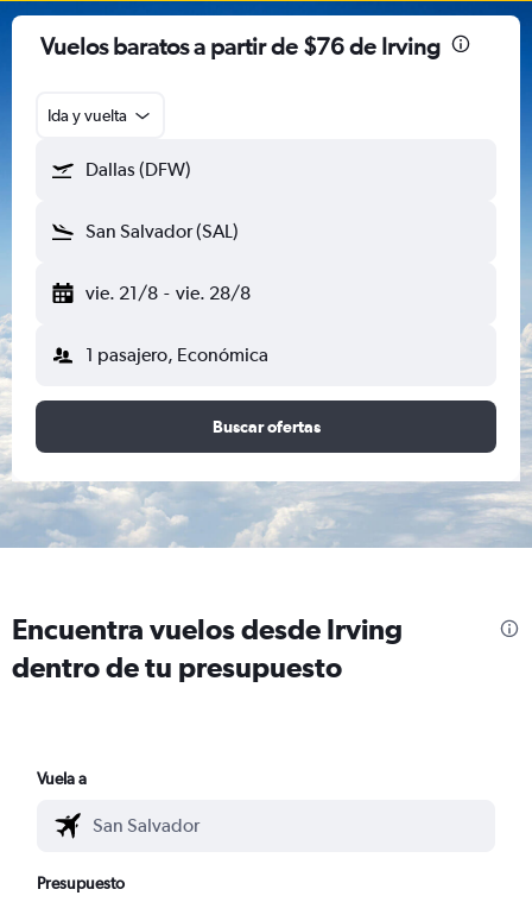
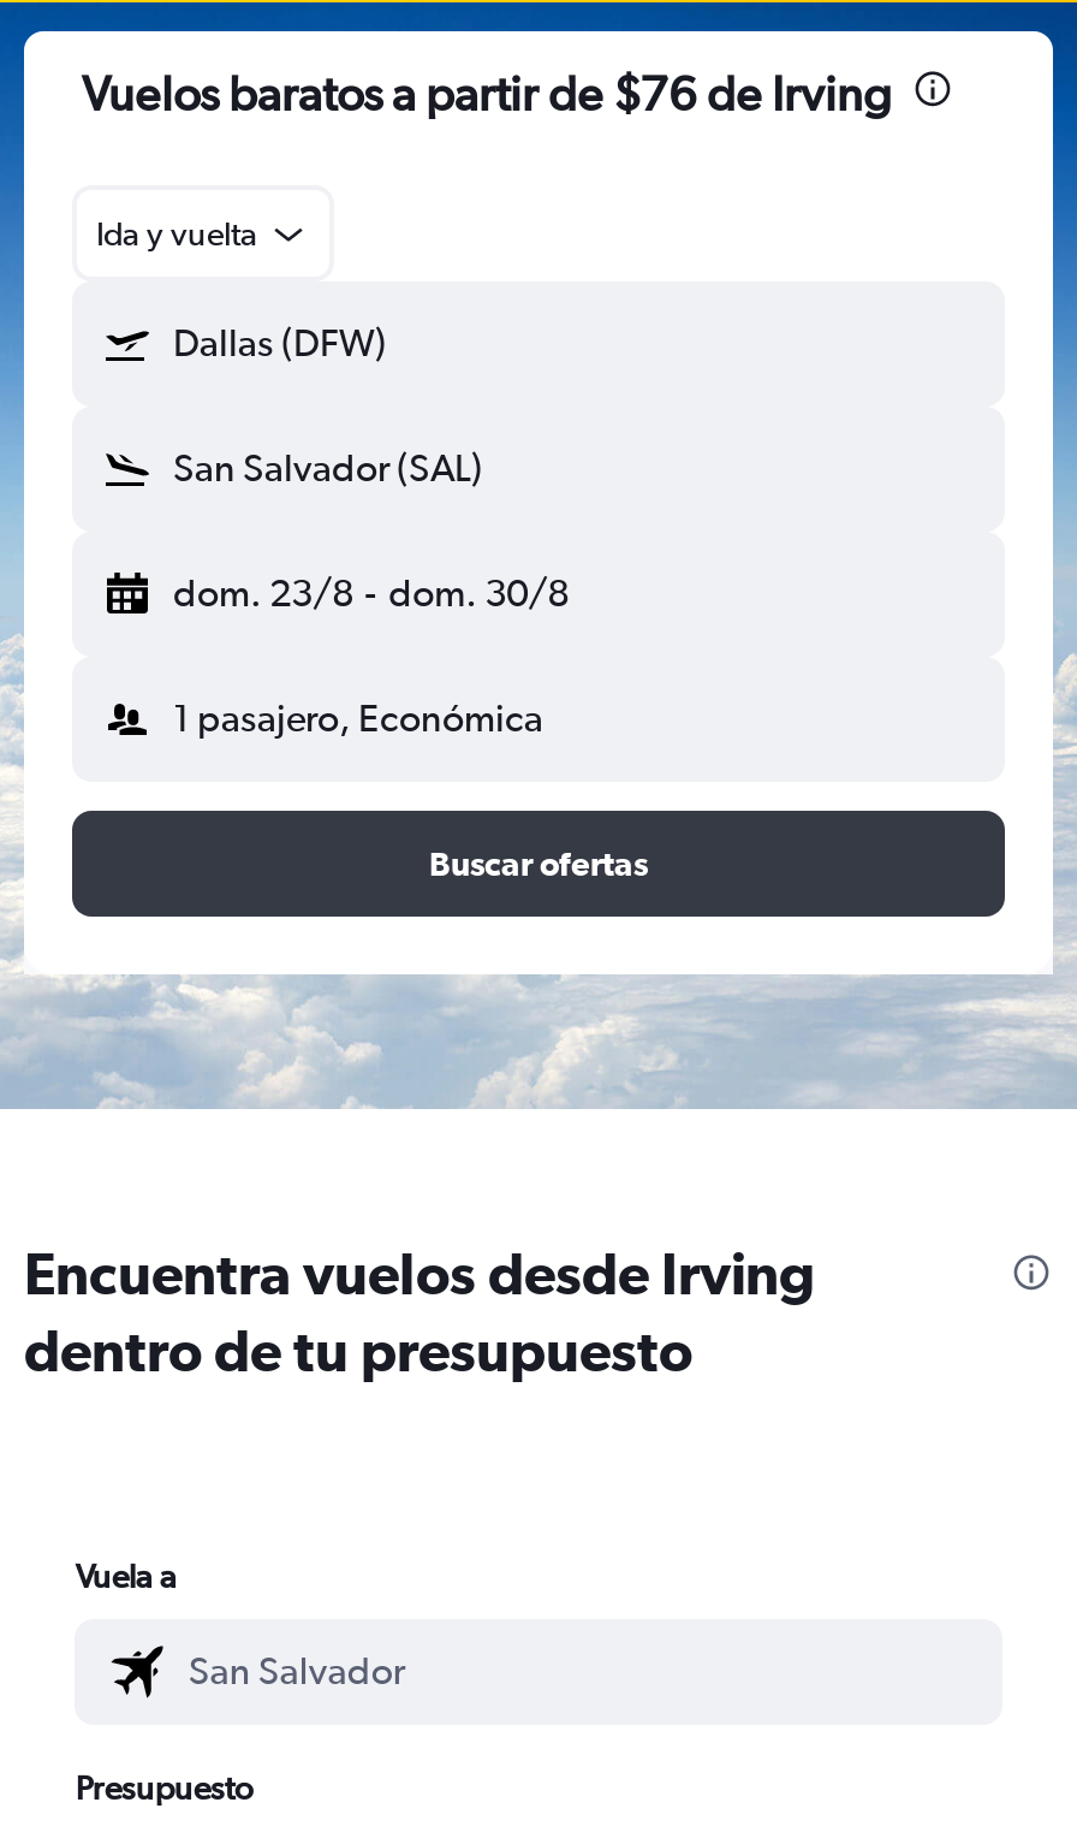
- vie. 21/8 - vie. 28/8
+ dom. 23/8 - dom. 30/8
